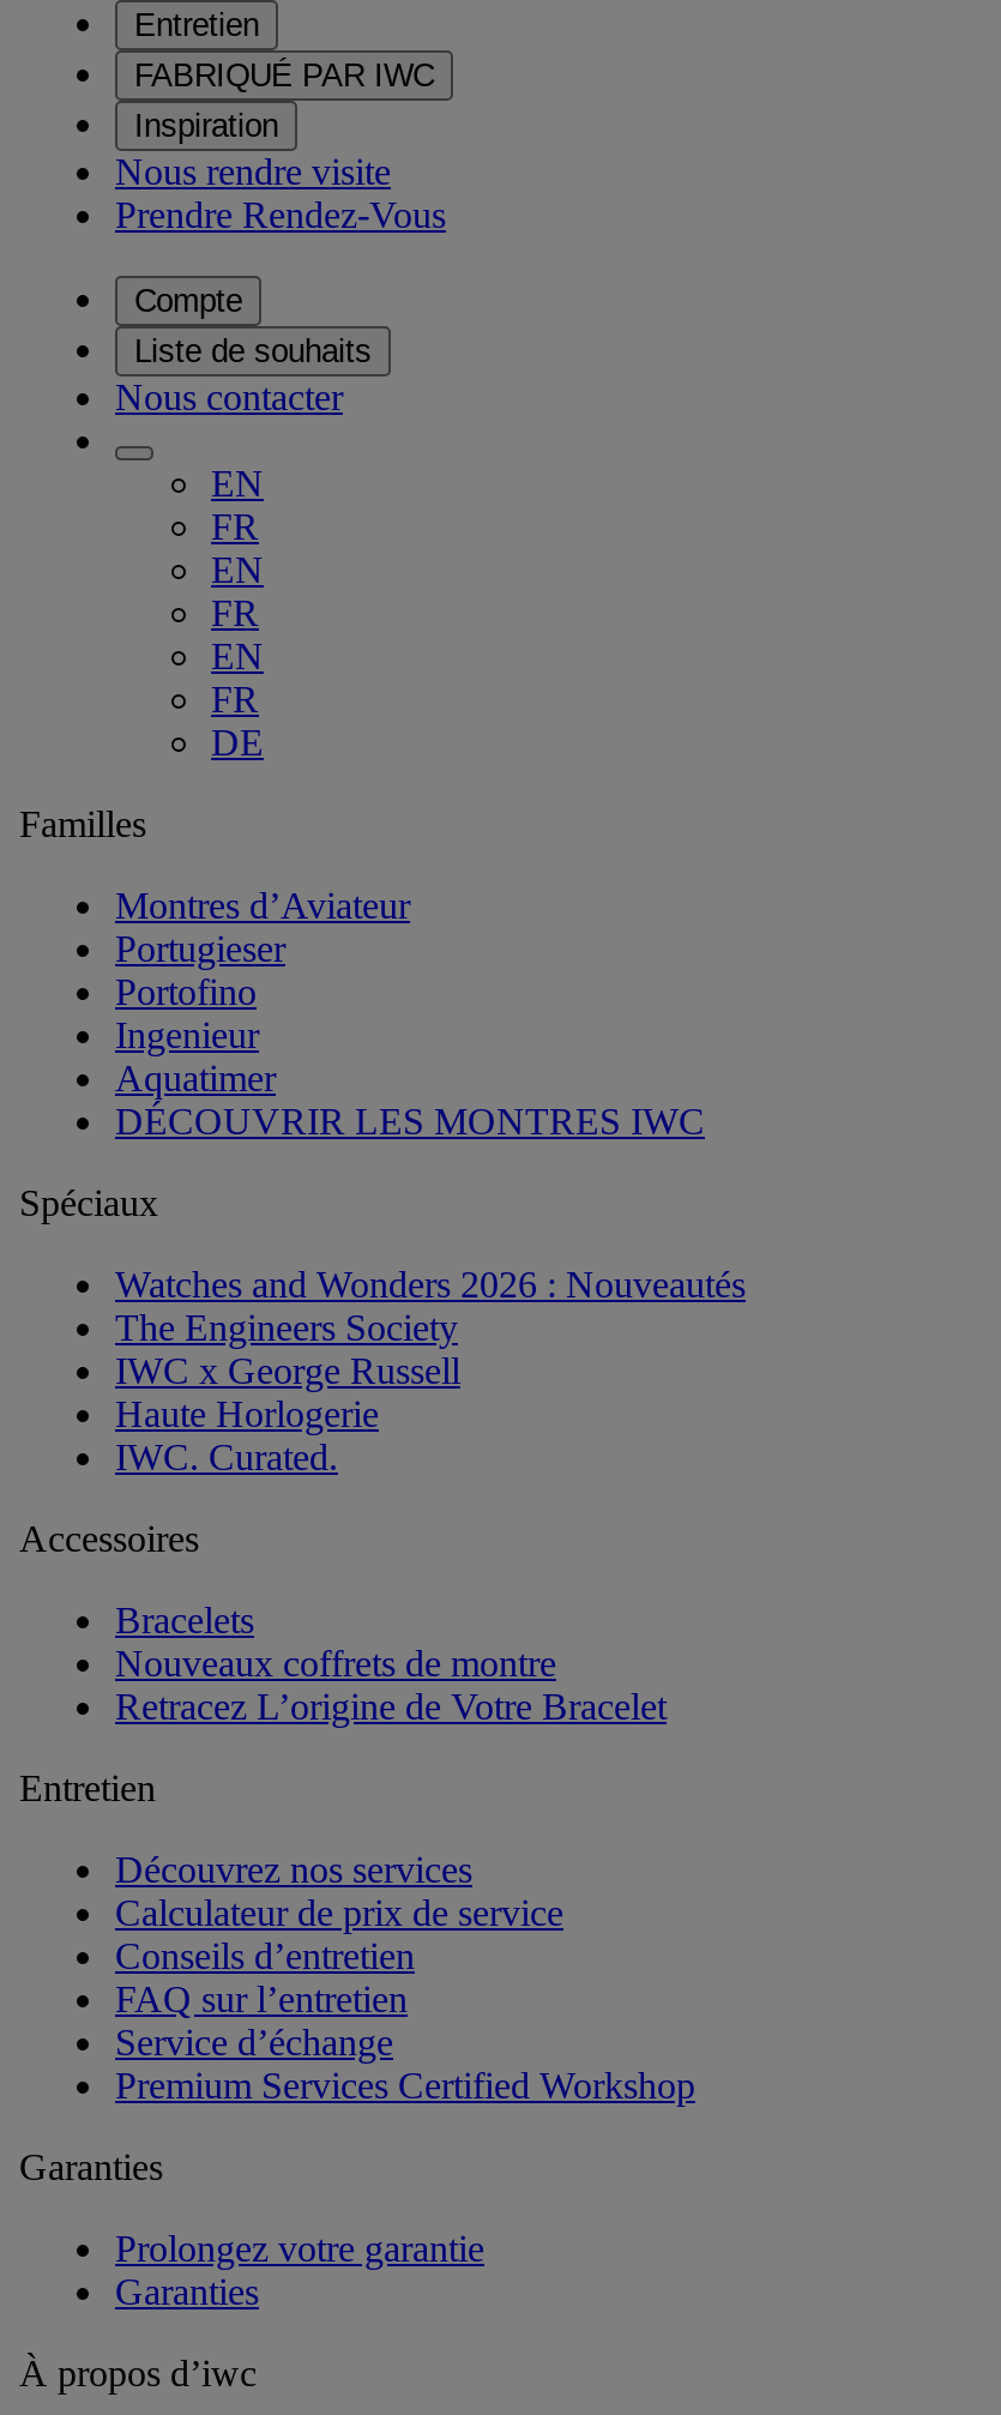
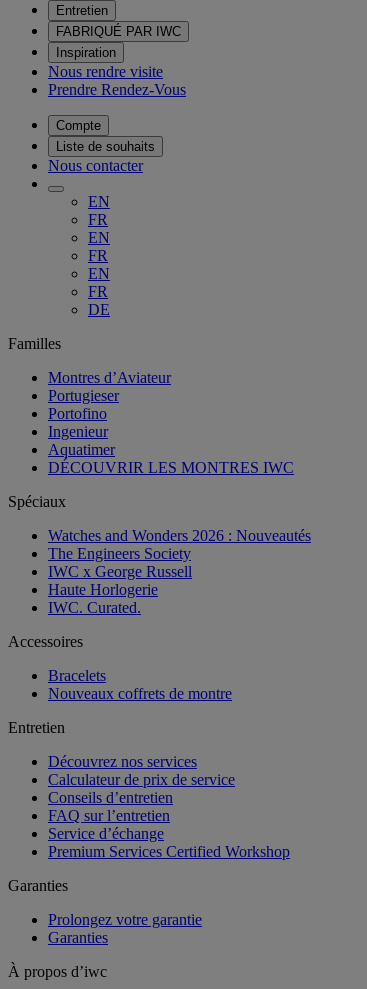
- Retracez L’origine de Votre Bracelet
